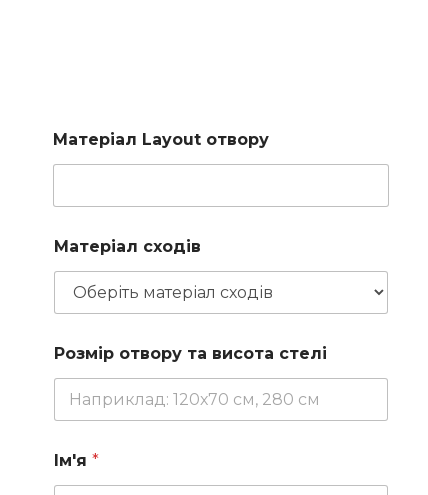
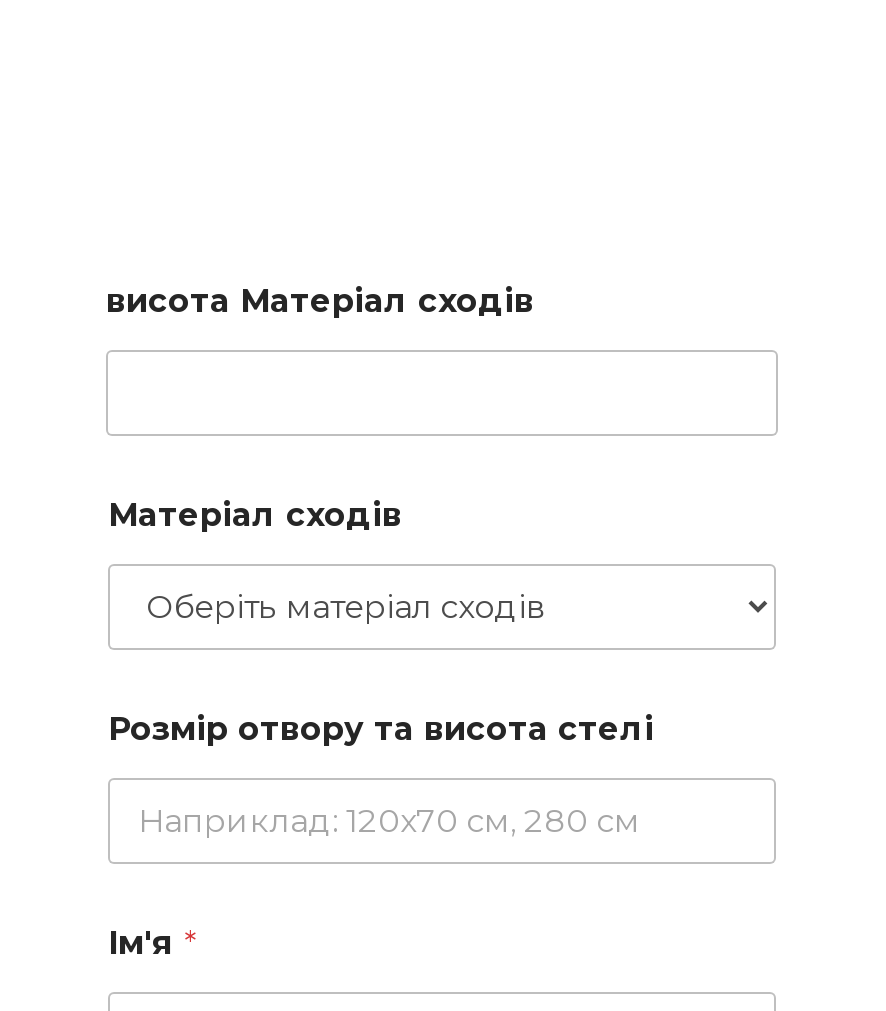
- Матеріал Layout отвору
+ висота Матеріал сходів
